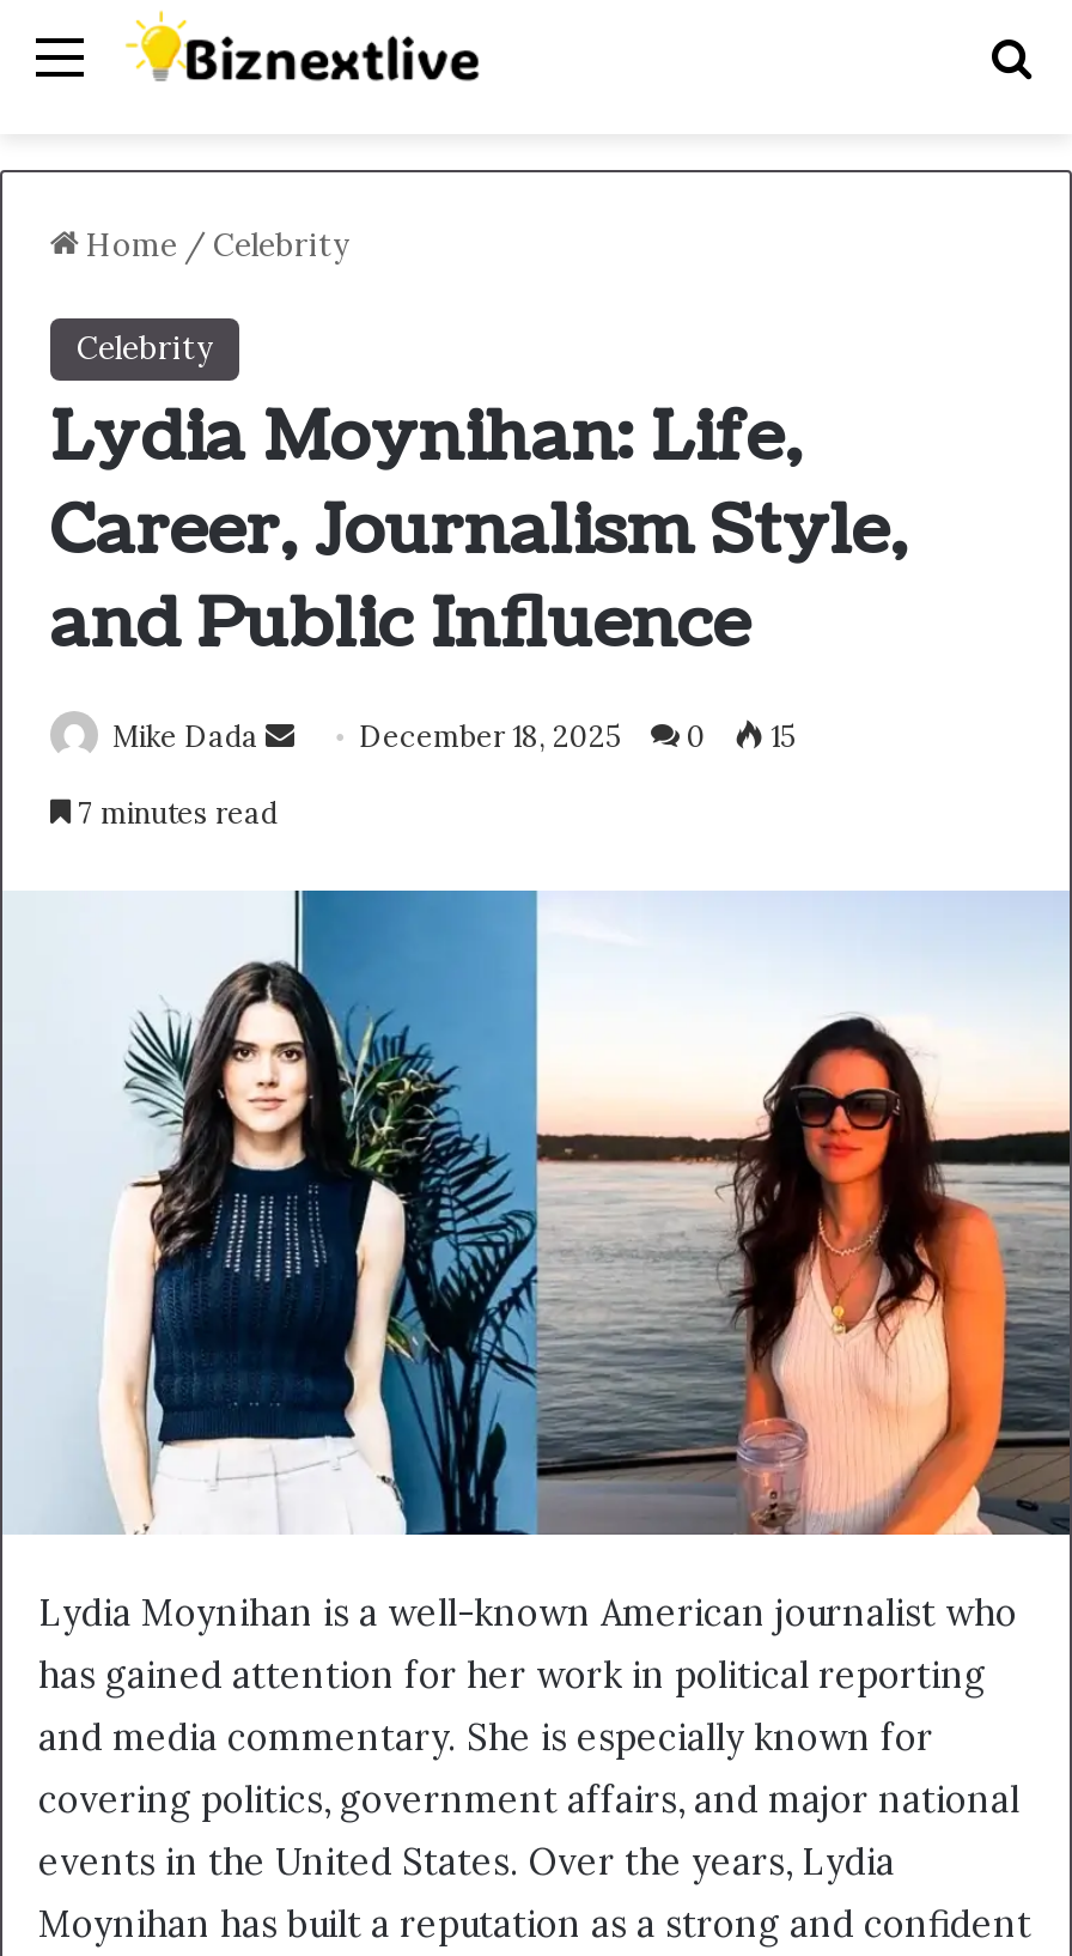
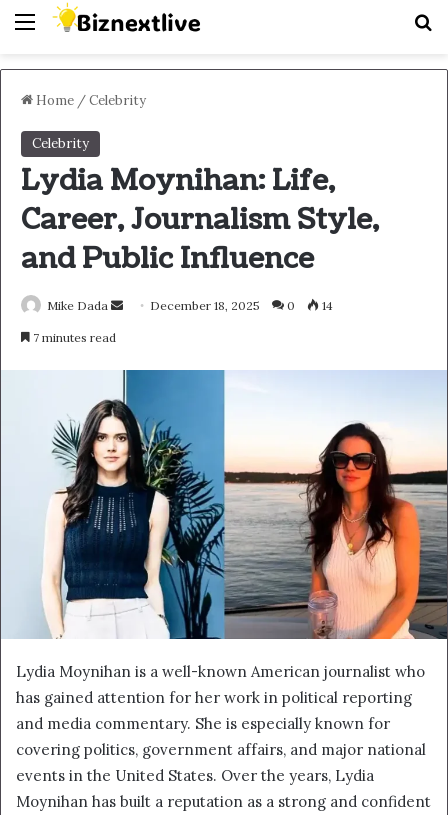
- 15
+ 14
